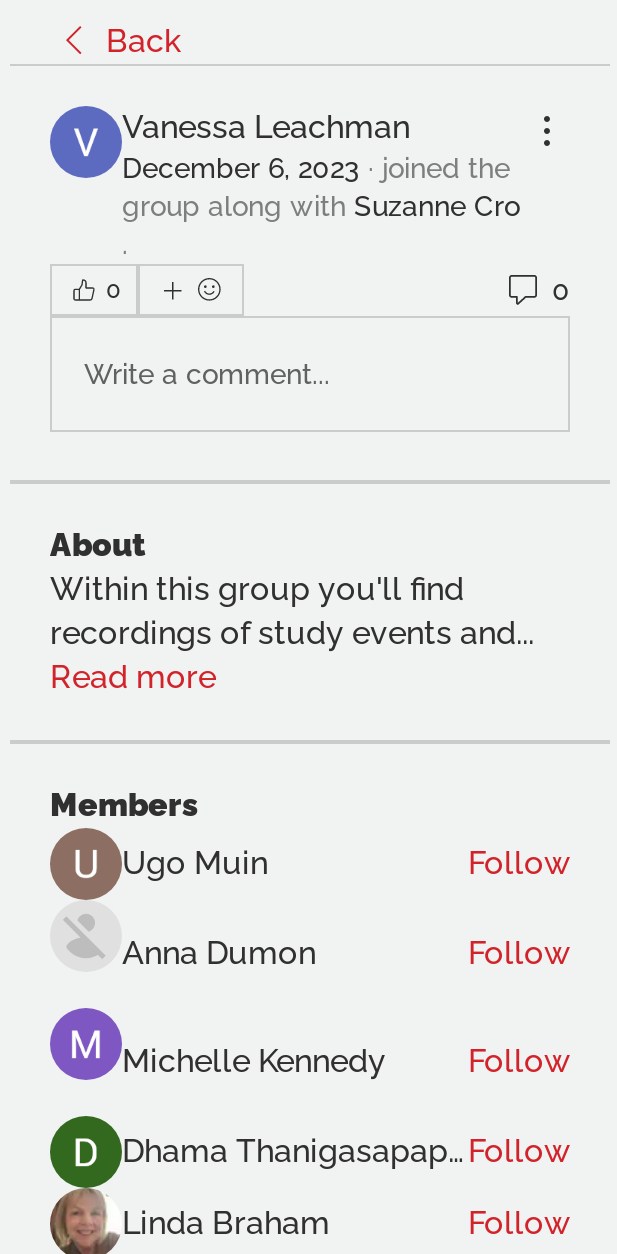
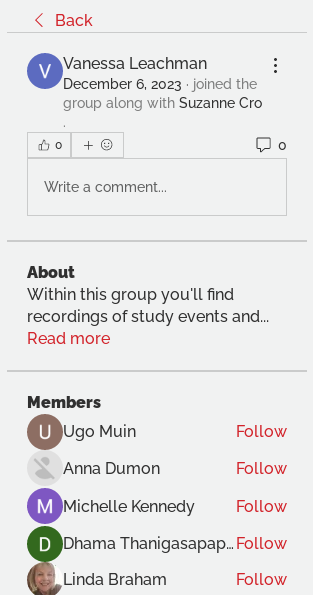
- [image]
+ [image]
